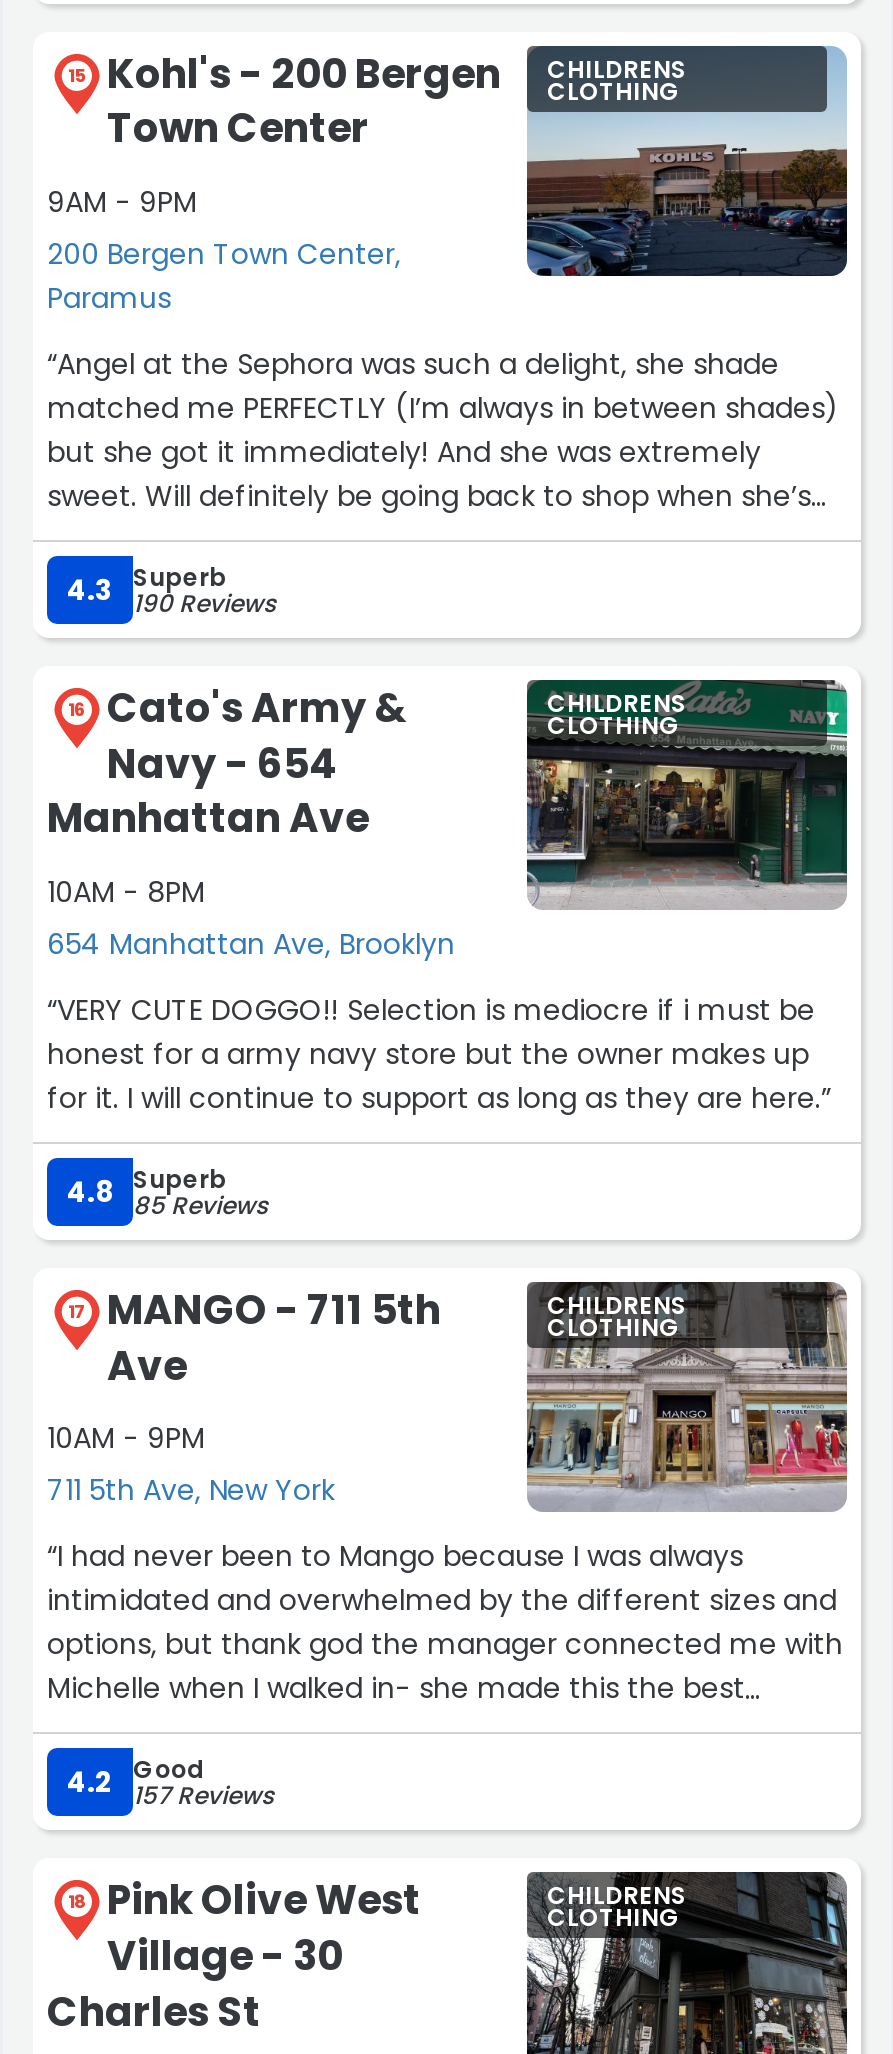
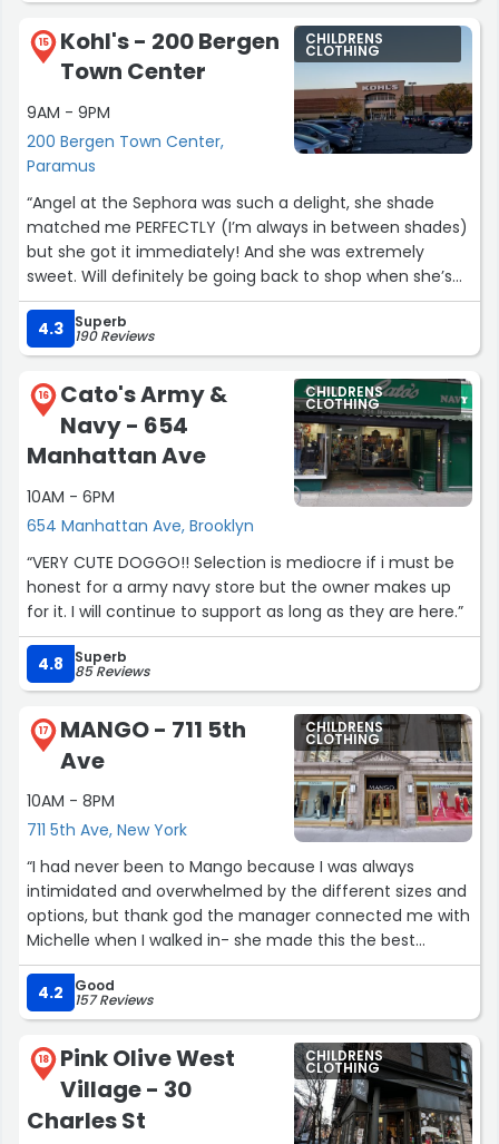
- 10AM - 8PM
+ 10AM - 6PM

- 10AM - 9PM
+ 10AM - 8PM
